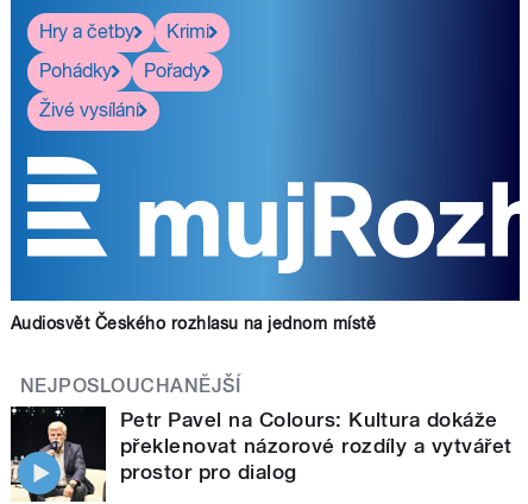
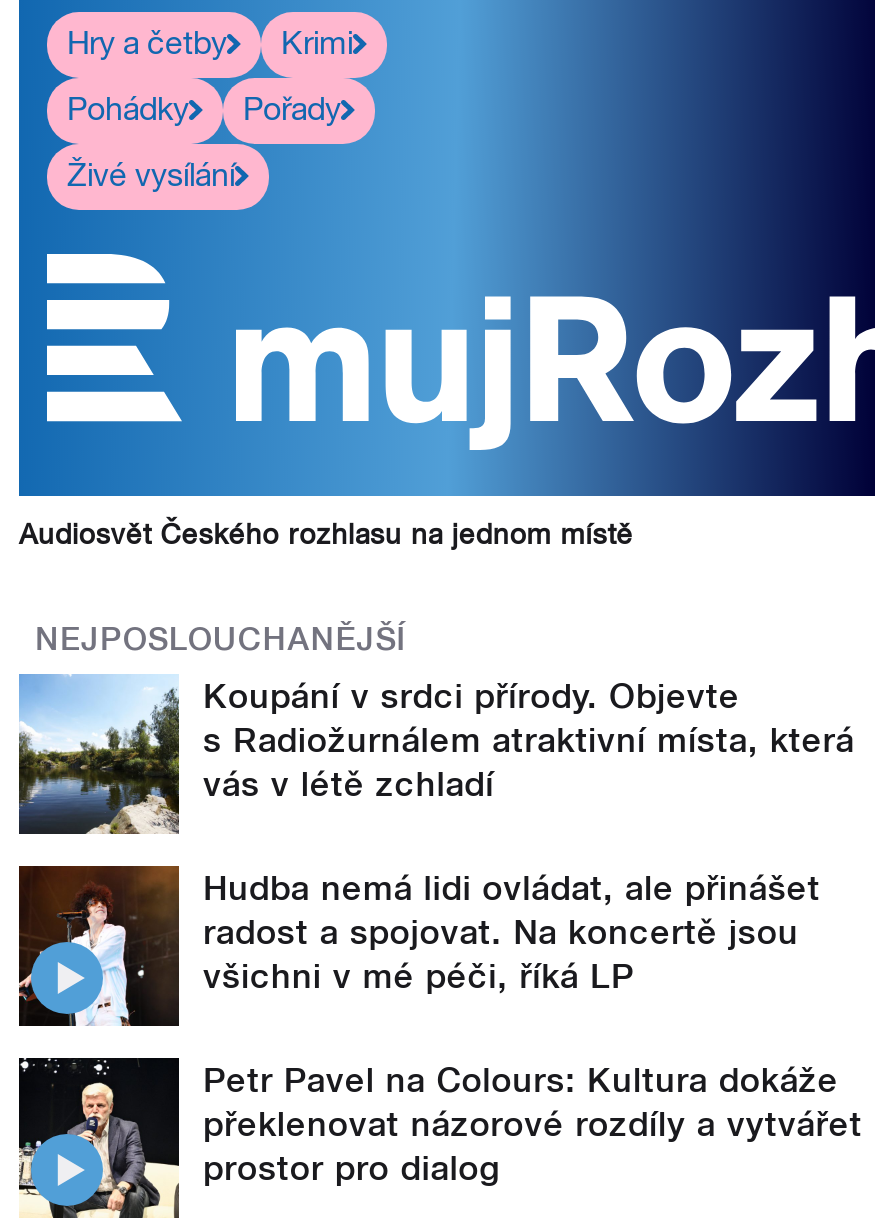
+ [image]
+ Koupání v srdci přírody. Objevte
+ s Radiožurnálem atraktivní místa, která
+ vás v létě zchladí
+ Hudba nemá lidi ovládat, ale přinášet
+ radost a spojovat. Na koncertě jsou
+ všichni v mé péči, říká LP

+ [image]
